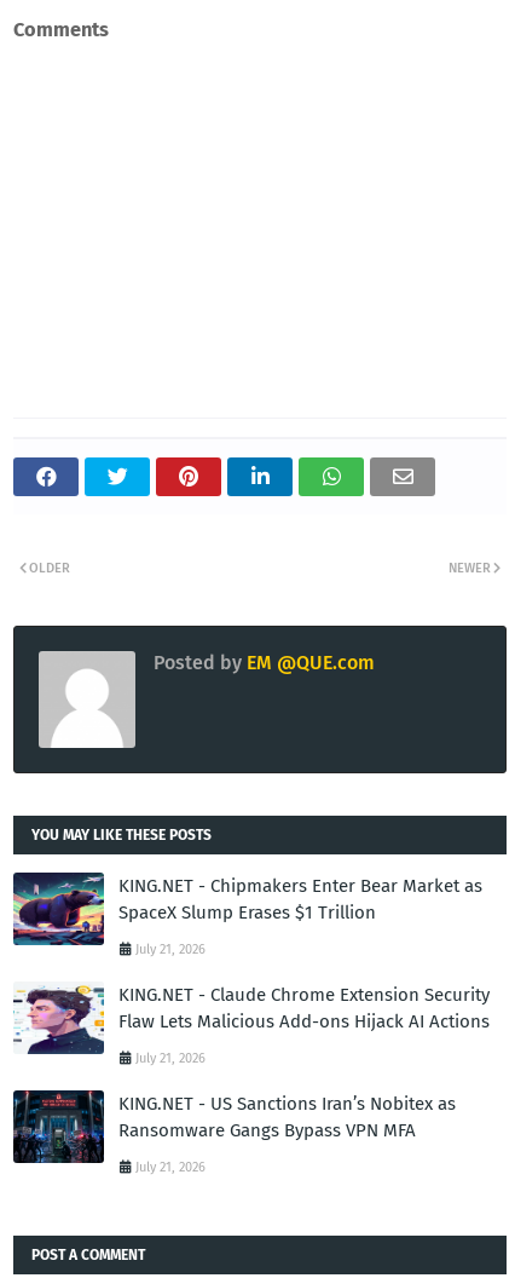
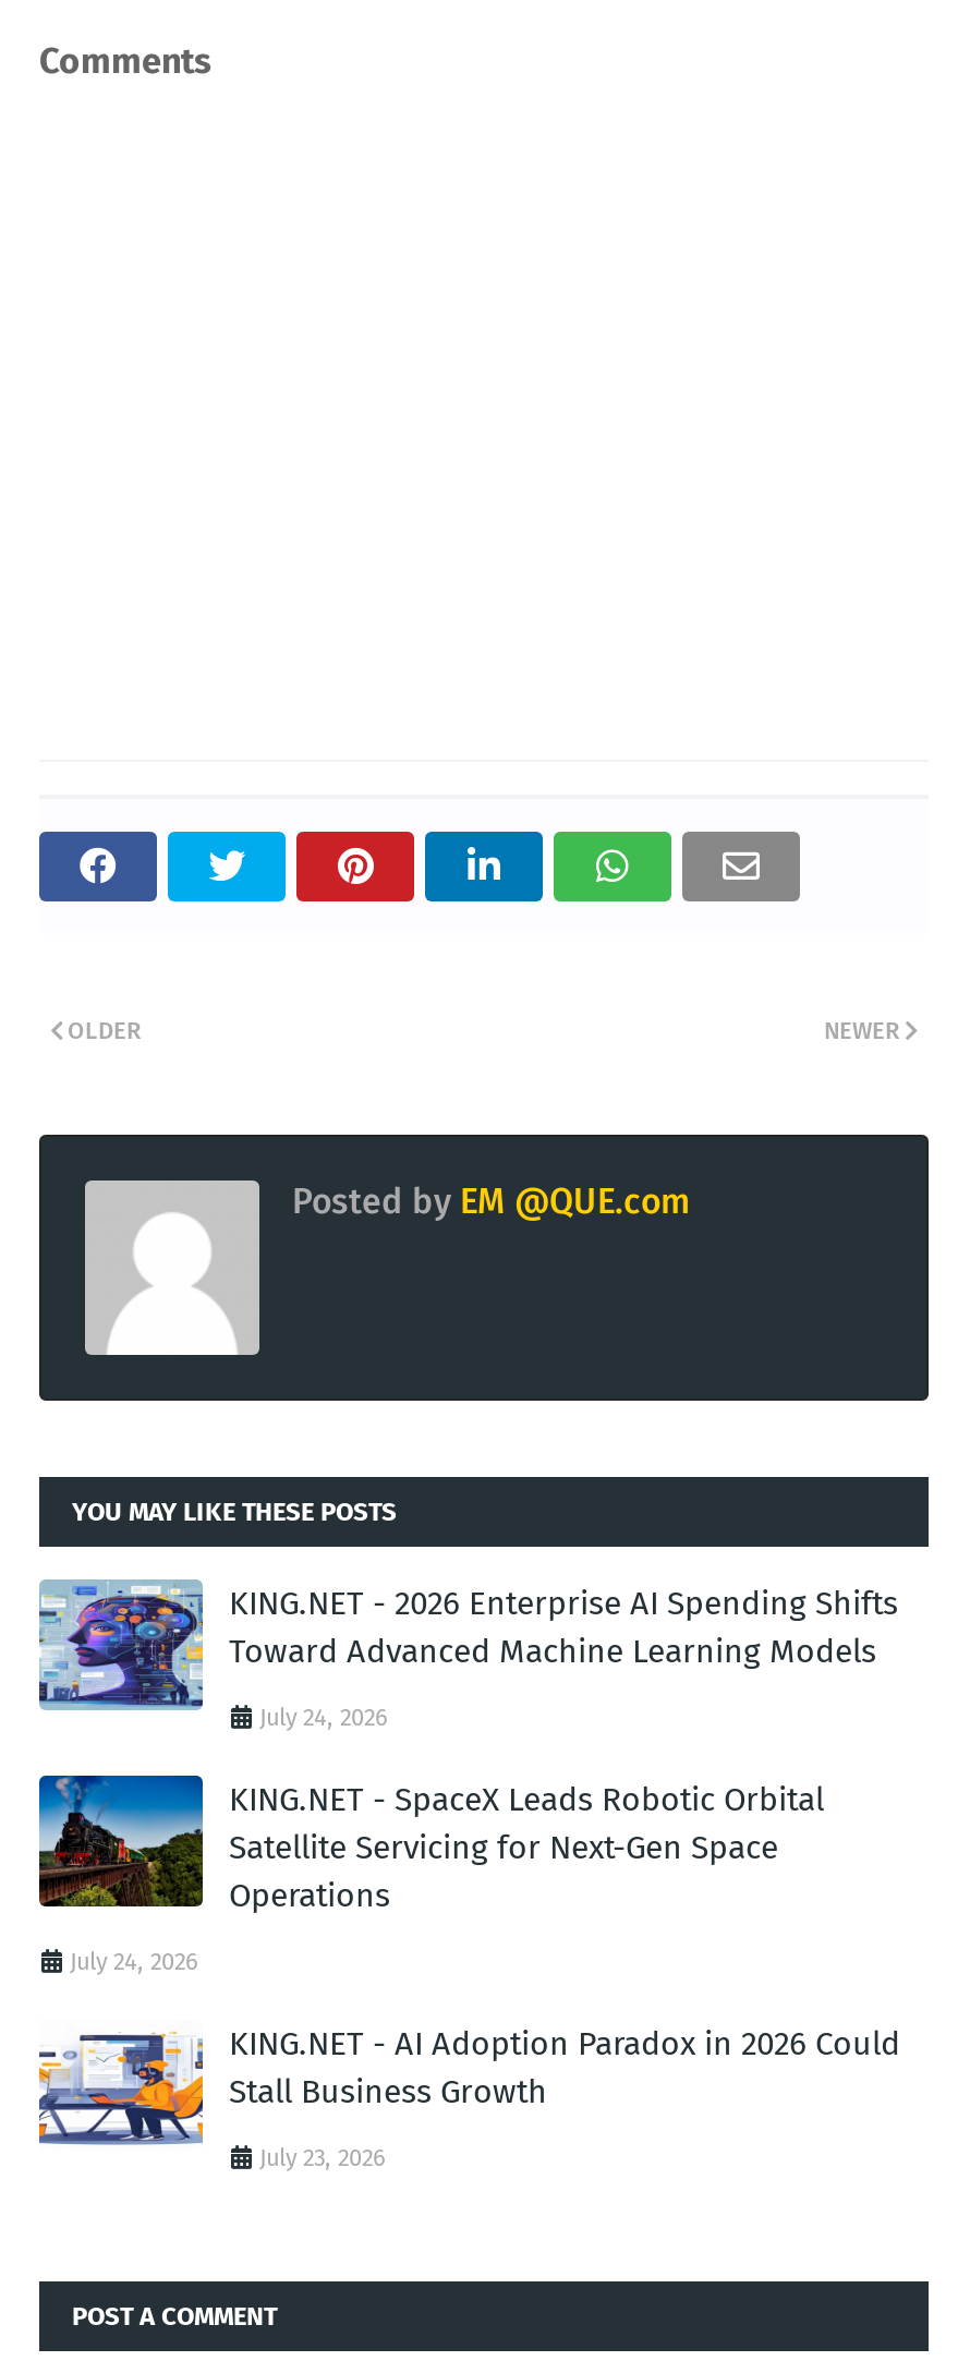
- [image]
- KING.NET - Chipmakers Enter Bear Market as
- SpaceX Slump Erases $1 Trillion
+ [image]
+ KING.NET - 2026 Enterprise AI Spending Shifts
+ Toward Advanced Machine Learning Models

- July 21, 2026
+ July 24, 2026

- [image]
- KING.NET - Claude Chrome Extension Security
- Flaw Lets Malicious Add-ons Hijack AI Actions
+ [image]
+ KING.NET - SpaceX Leads Robotic Orbital
+ Satellite Servicing for Next-Gen Space
+ Operations

- July 21, 2026
+ July 24, 2026

- [image]
- KING.NET - US Sanctions Iran’s Nobitex as
- Ransomware Gangs Bypass VPN MFA
+ [image]
+ KING.NET - AI Adoption Paradox in 2026 Could
+ Stall Business Growth

- July 21, 2026
+ July 23, 2026
